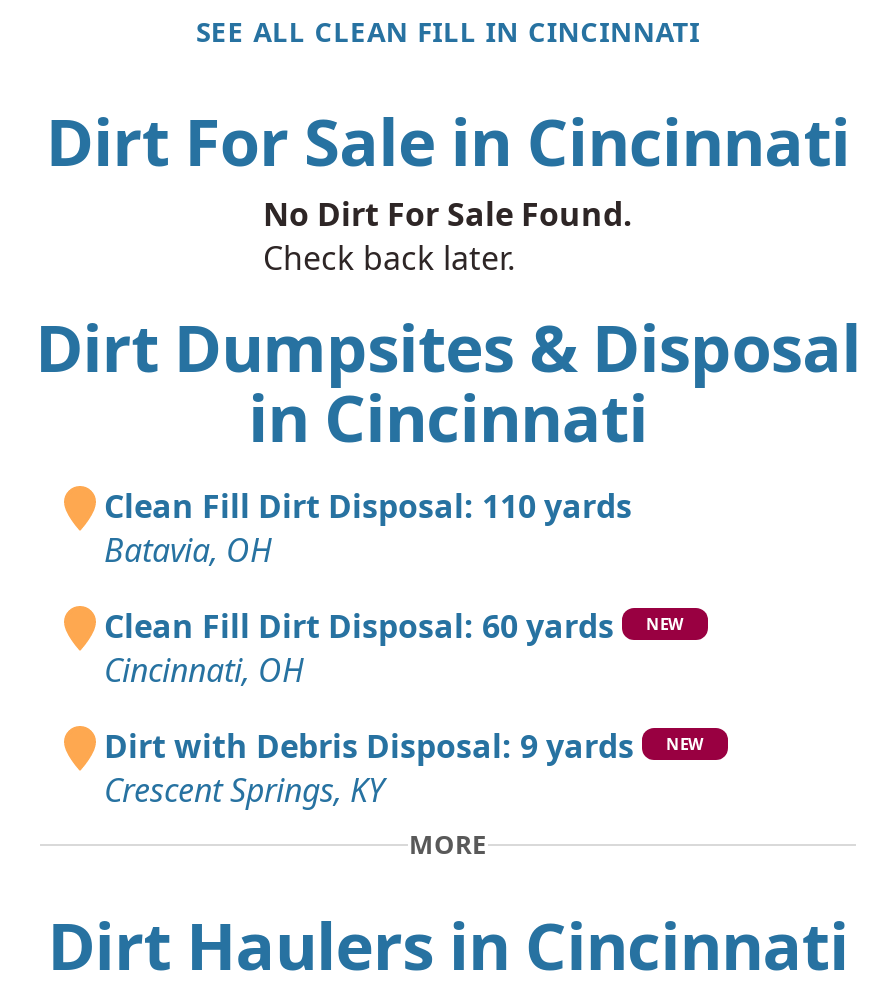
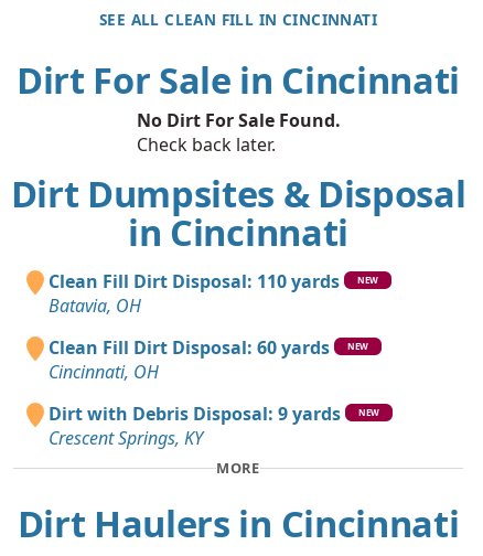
+ NEW
